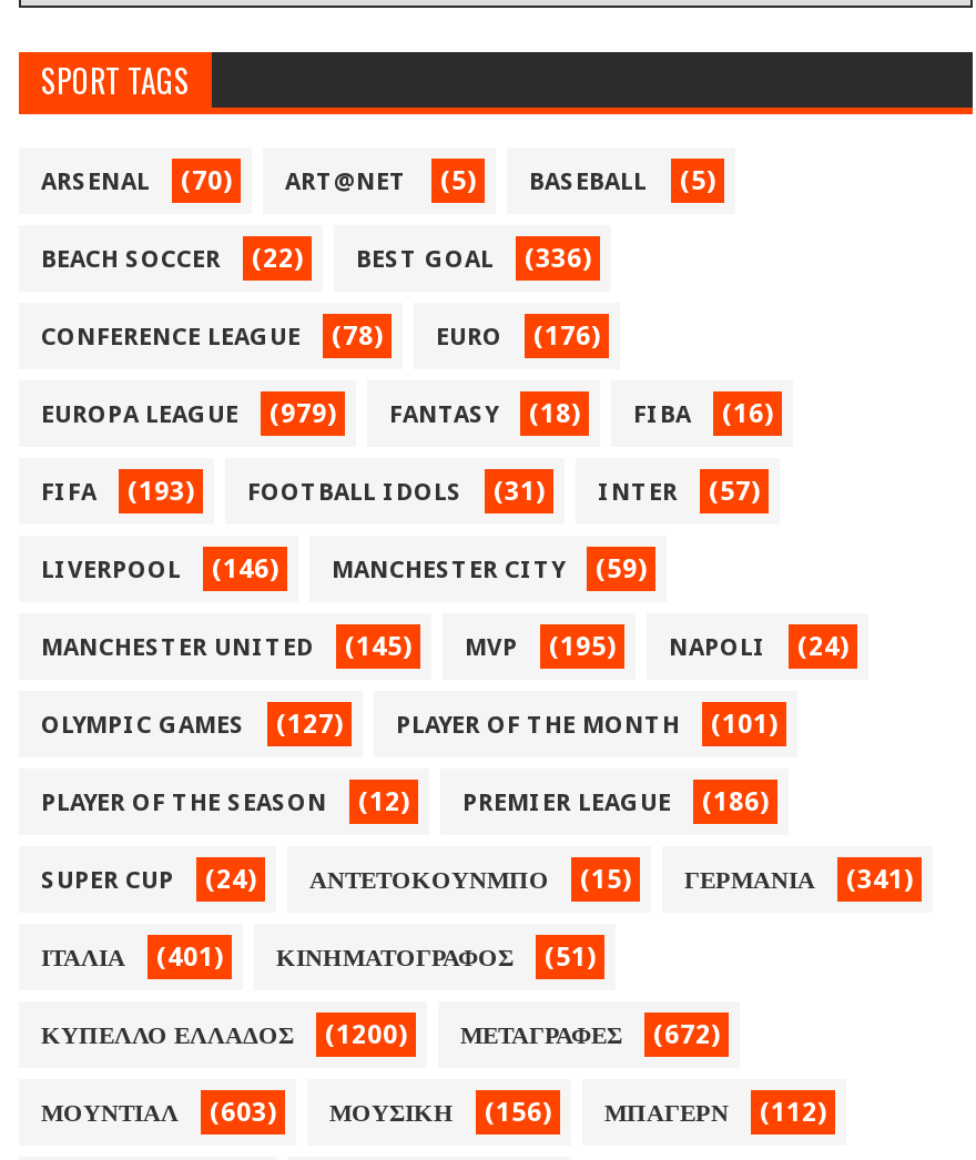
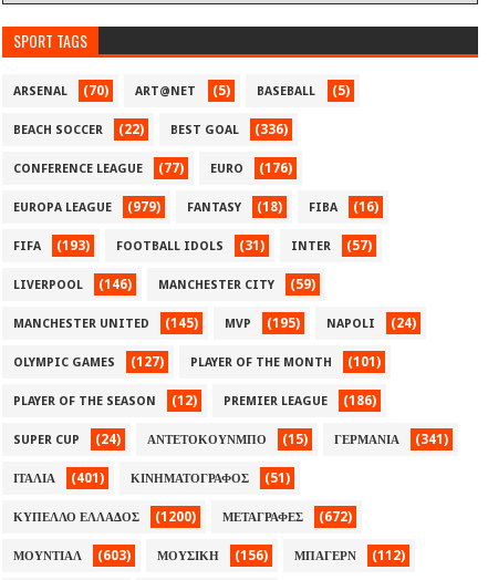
- CONFERENCE LEAGUE (78) EURO (176)
+ CONFERENCE LEAGUE (77) EURO (176)
